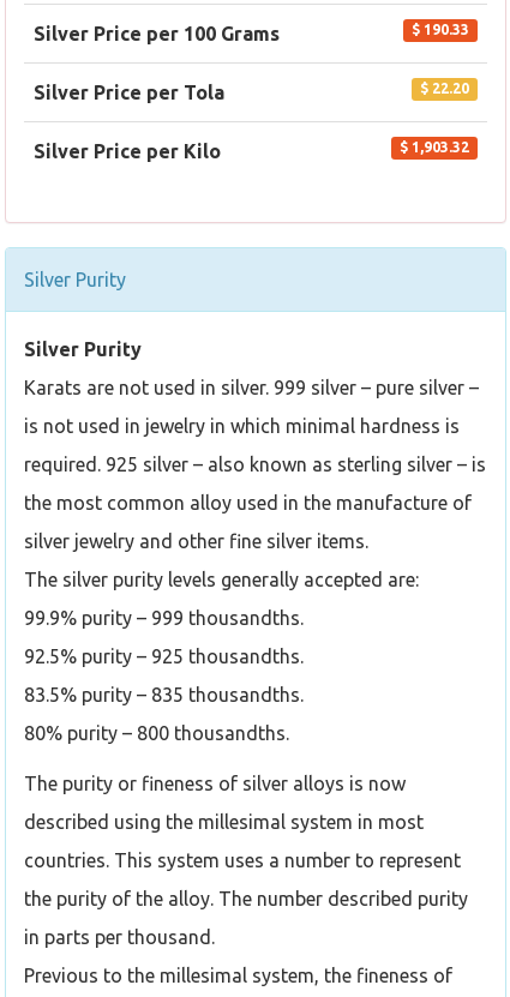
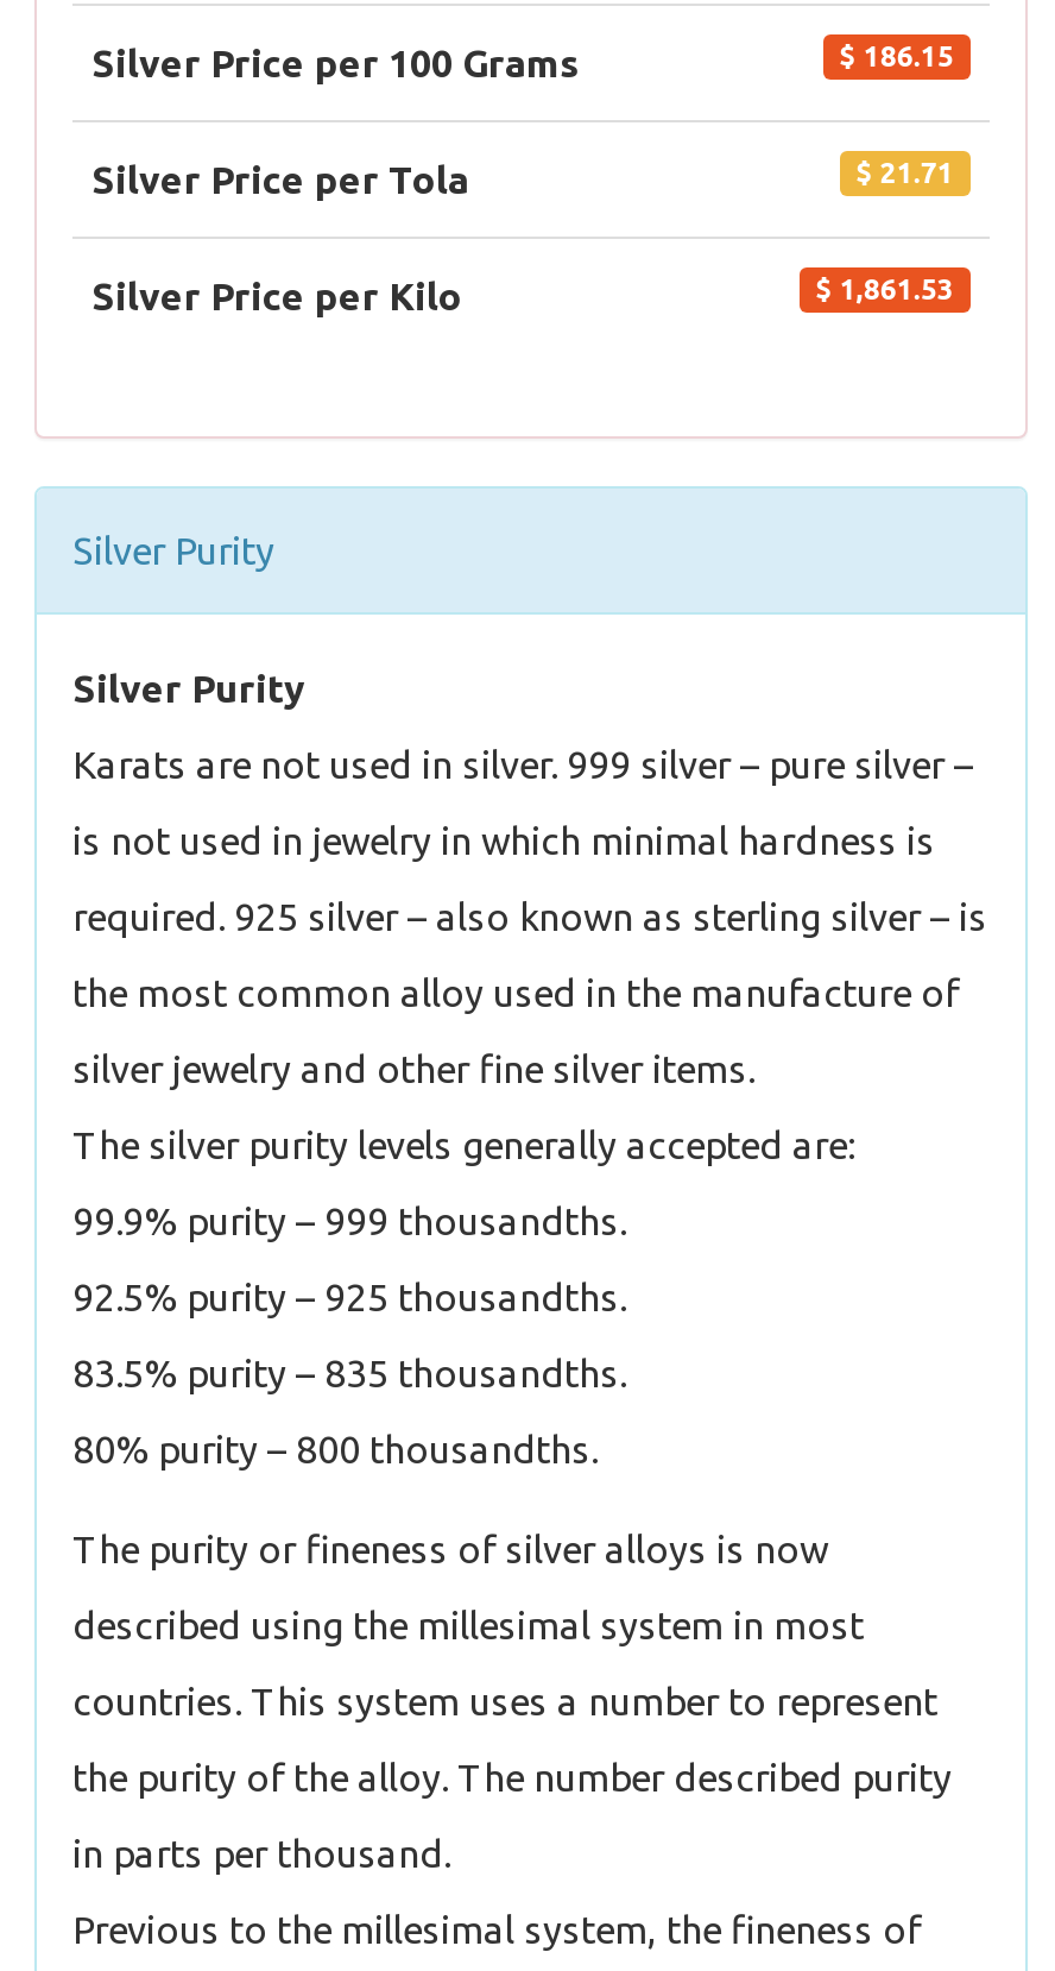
- $ 190.33
+ $ 186.15

- $ 22.20
+ $ 21.71

- $ 1,903.32
+ $ 1,861.53
